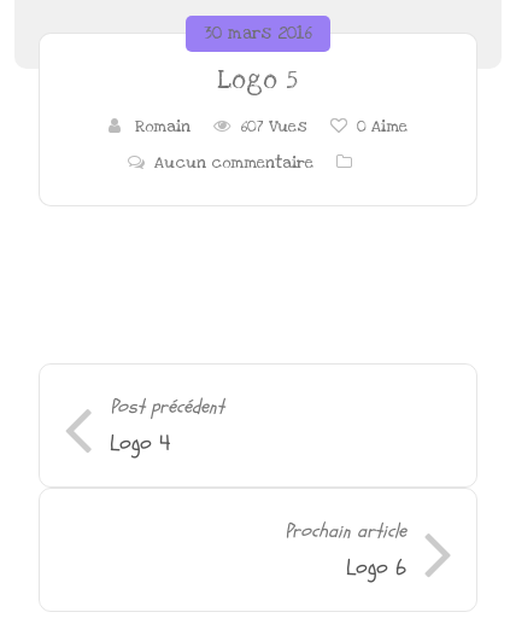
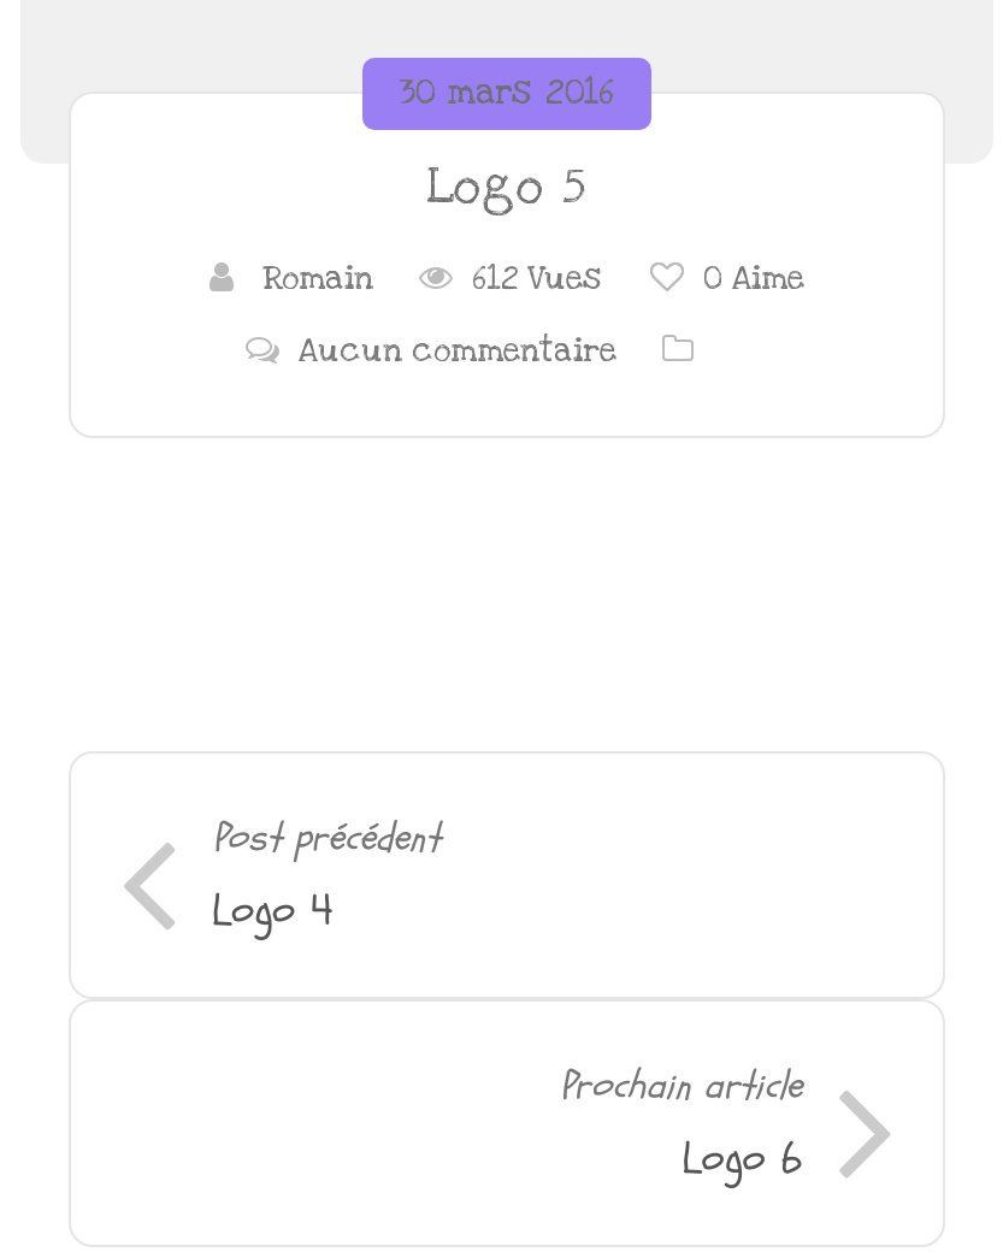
- 607 Vues
+ 612 Vues
